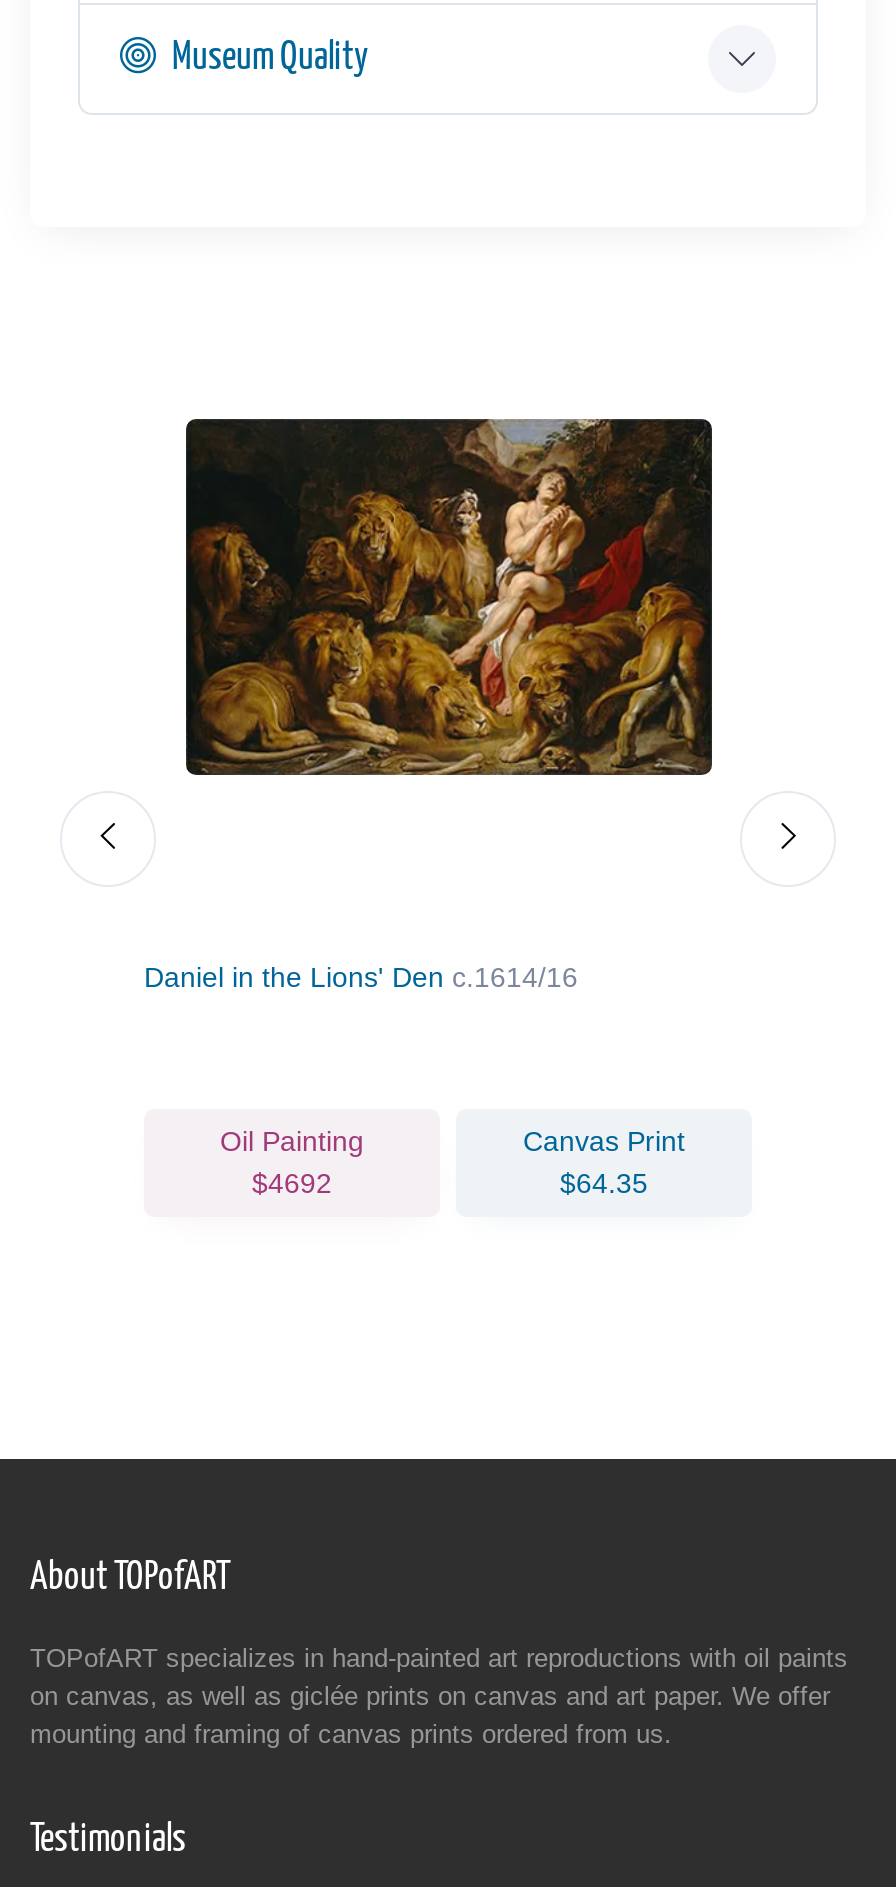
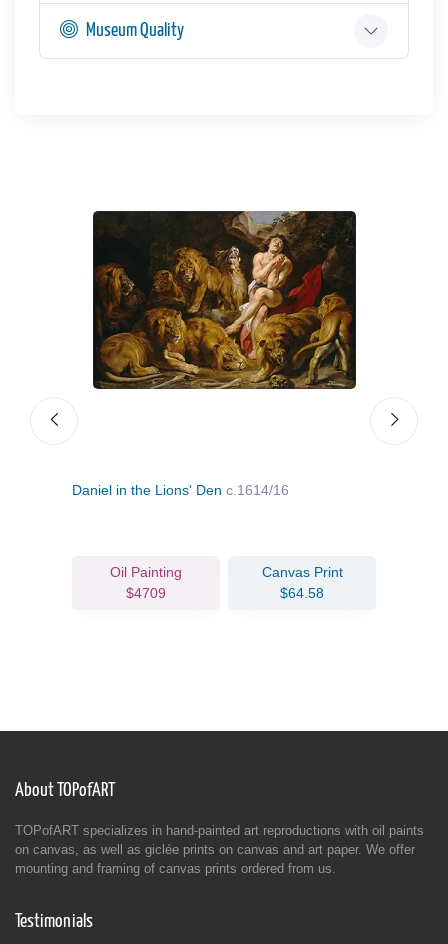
- $4692
+ $4709

- $64.35
+ $64.58
